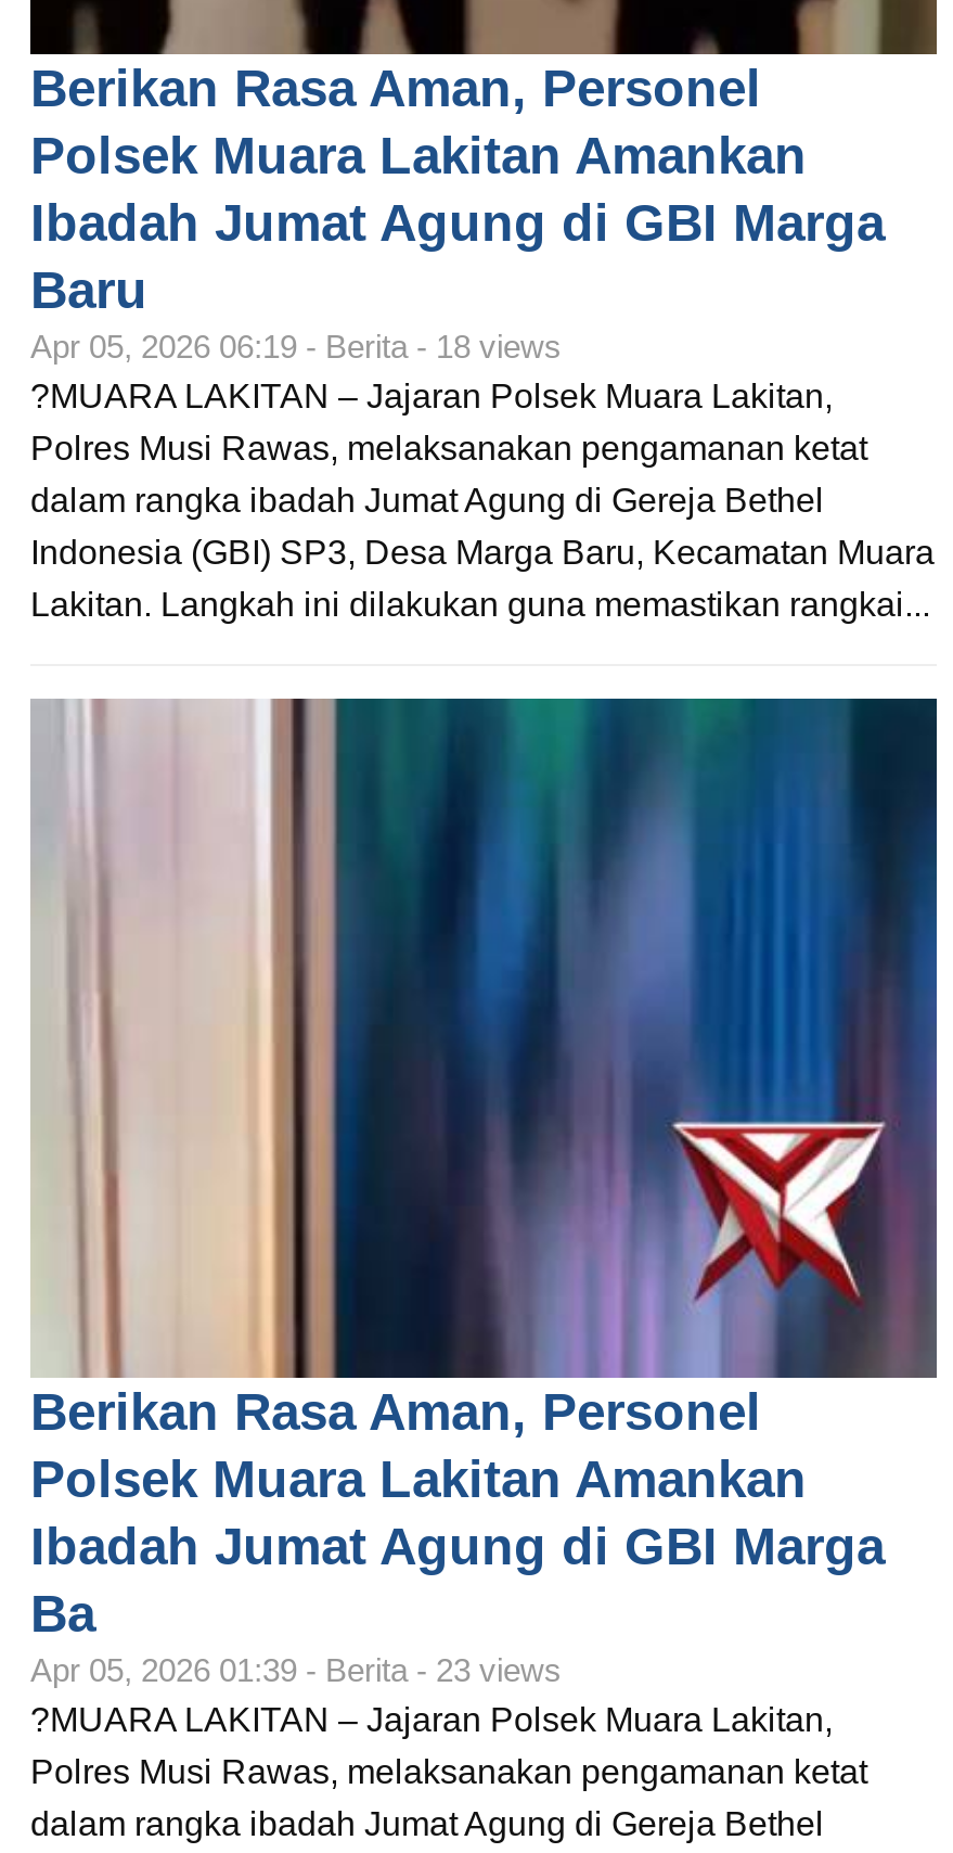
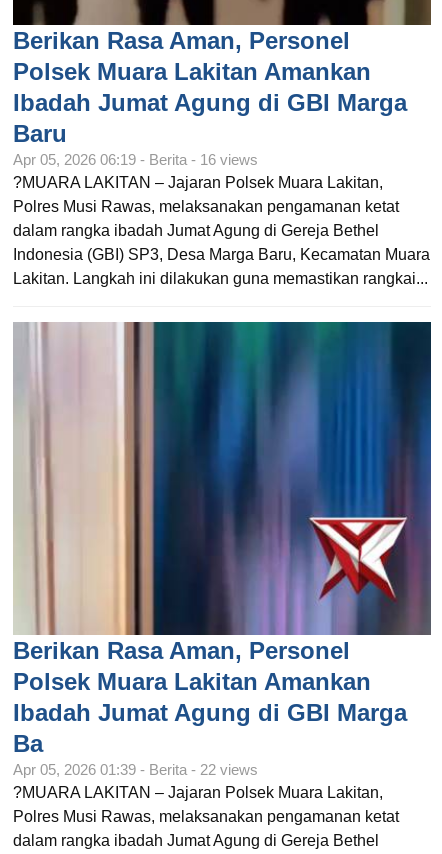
- Apr 05, 2026 06:19 - Berita - 18 views
+ Apr 05, 2026 06:19 - Berita - 16 views

- Apr 05, 2026 01:39 - Berita - 23 views
+ Apr 05, 2026 01:39 - Berita - 22 views
